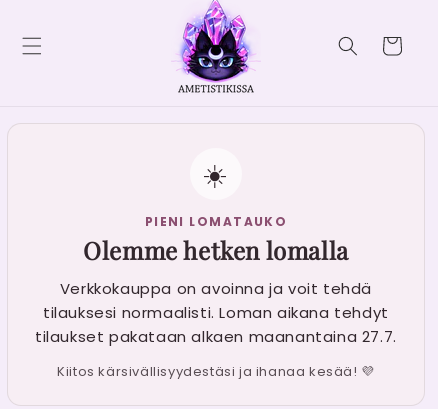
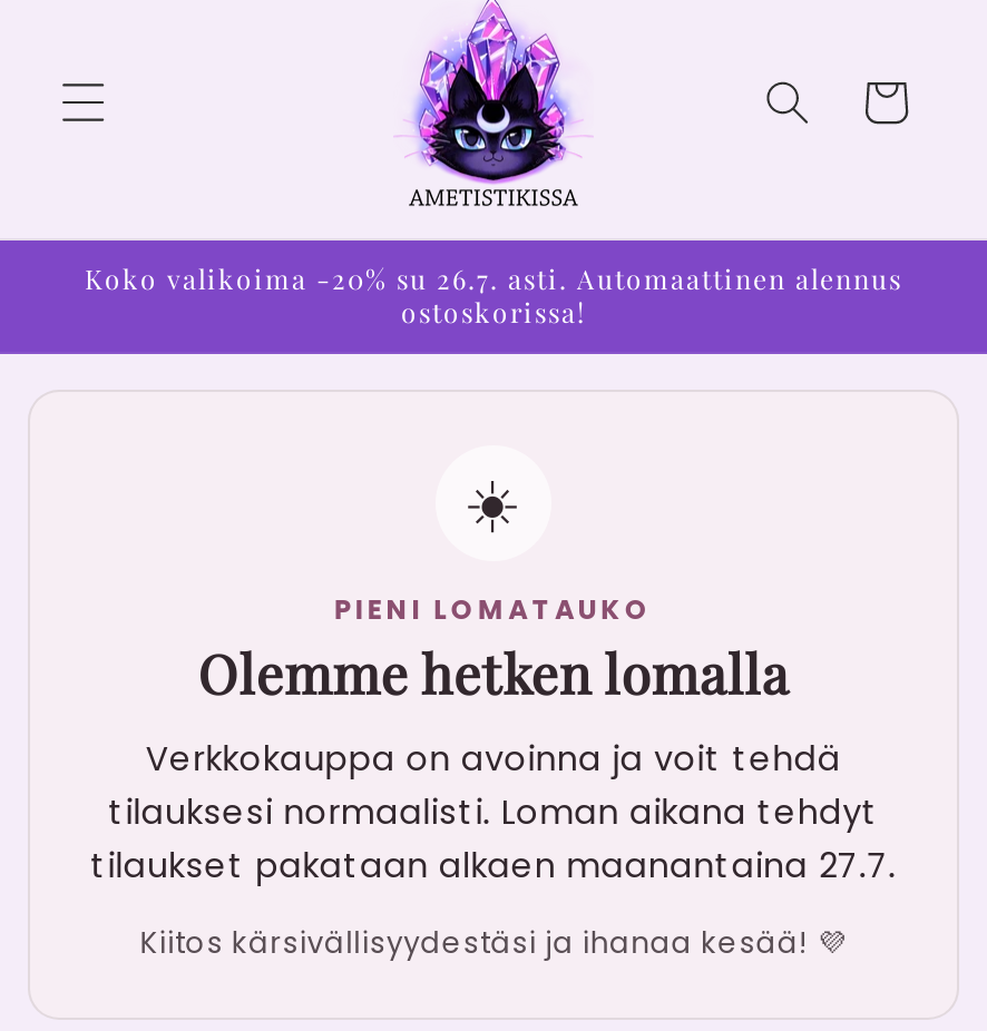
+ Koko valikoima -20% su 26.7. asti. Automaattinen alennus
+ ostoskorissa!
